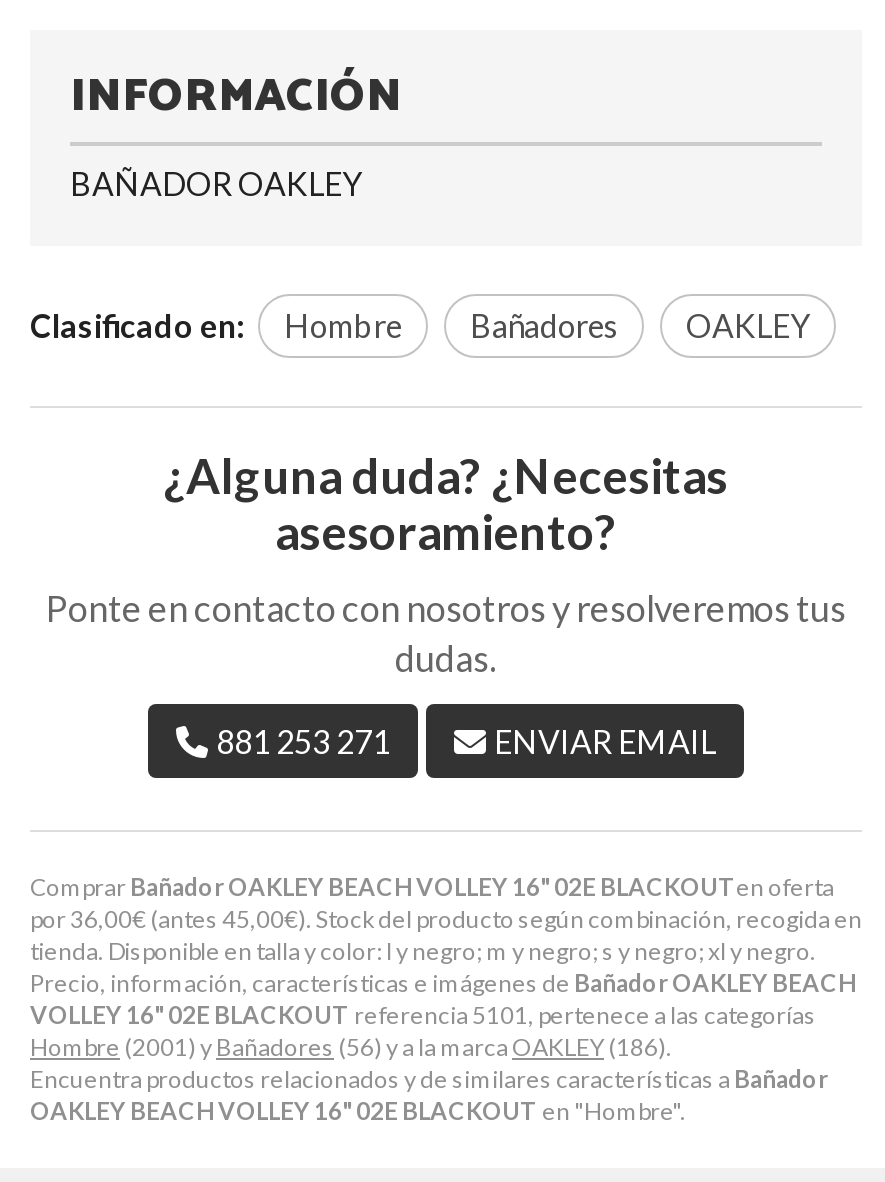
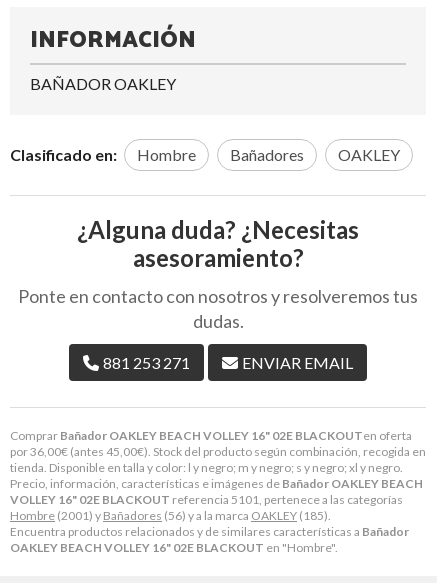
- Hombre (2001) y Bañadores (56) y a la marca OAKLEY (186).
+ Hombre (2001) y Bañadores (56) y a la marca OAKLEY (185).
